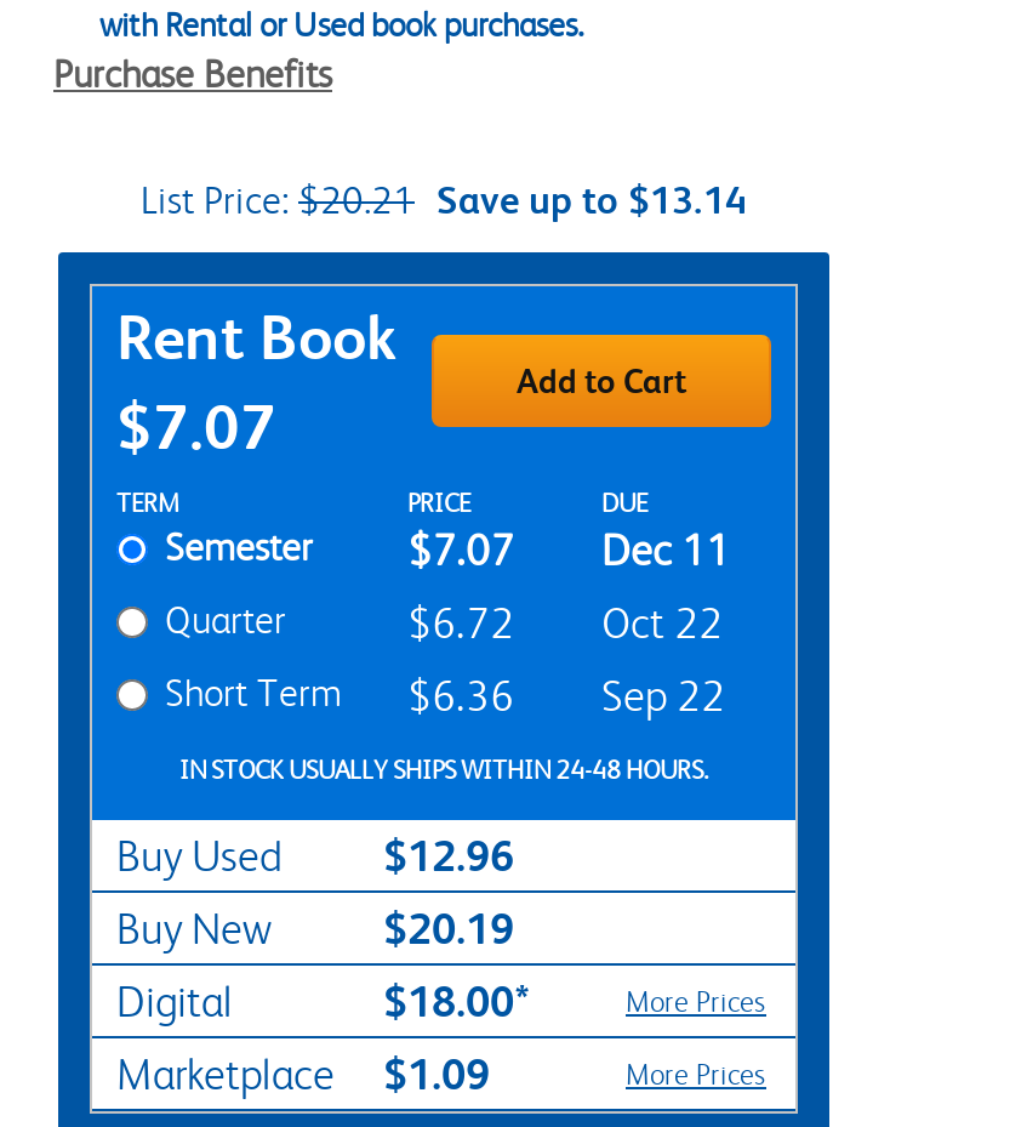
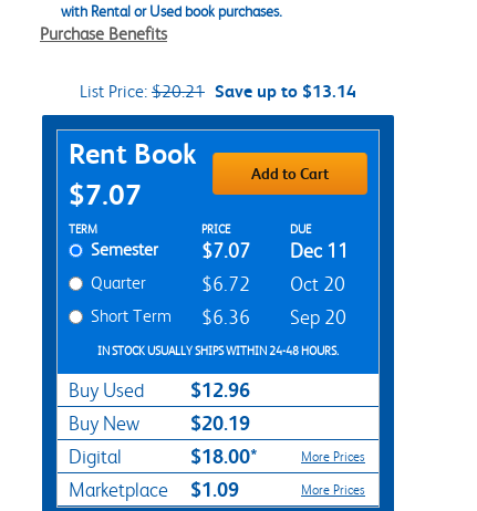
- $6.72 Oct 22
+ $6.72 Oct 20

- Short Term $6.36 Sep 22
+ Short Term $6.36 Sep 20
